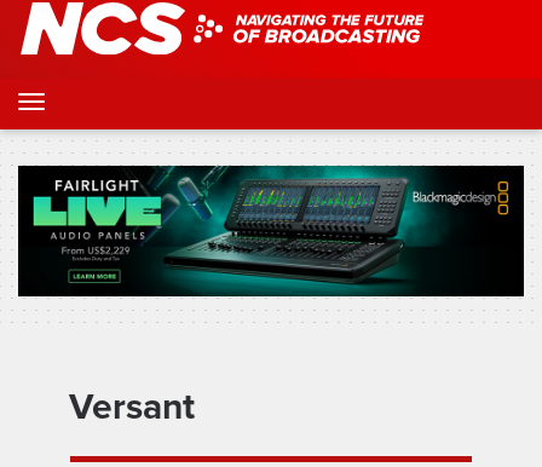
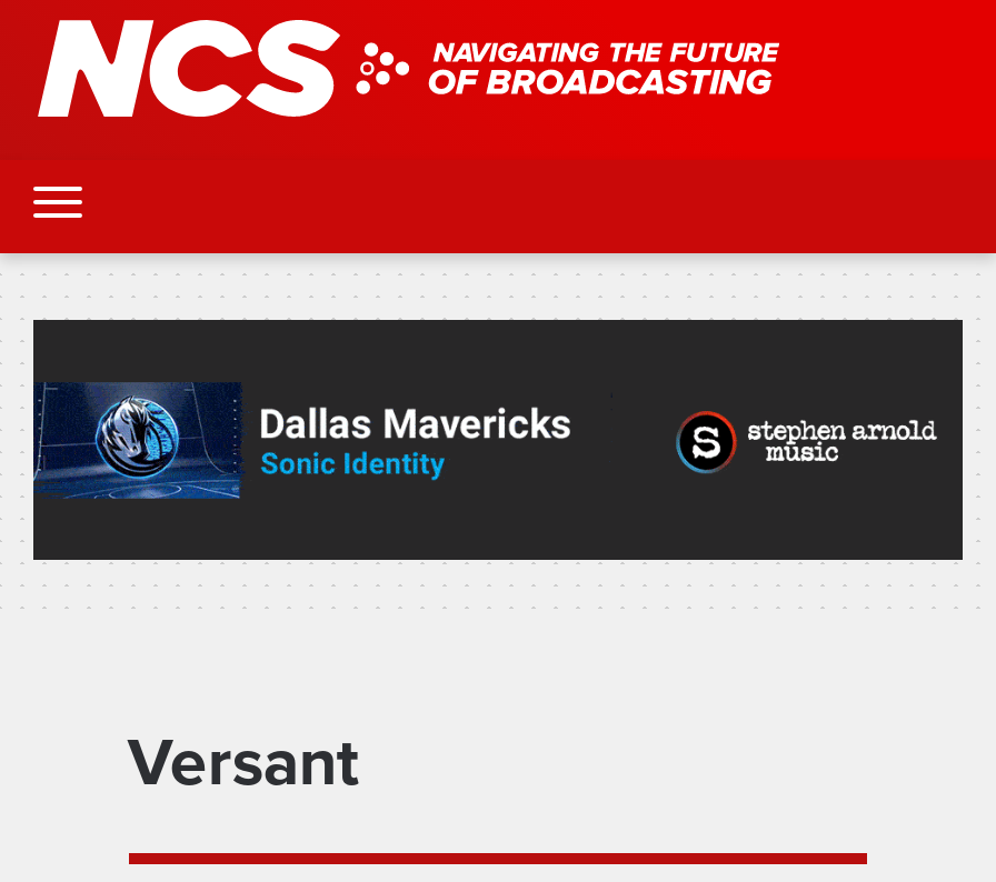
- [image]
+ [image]
